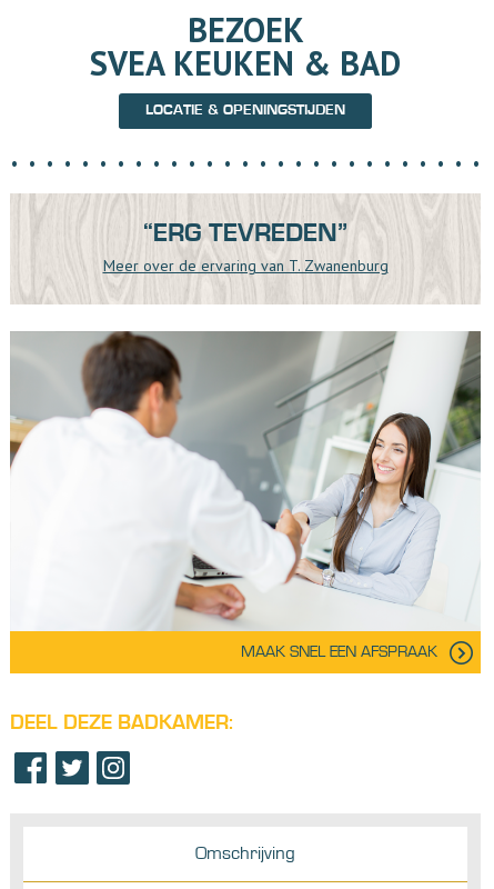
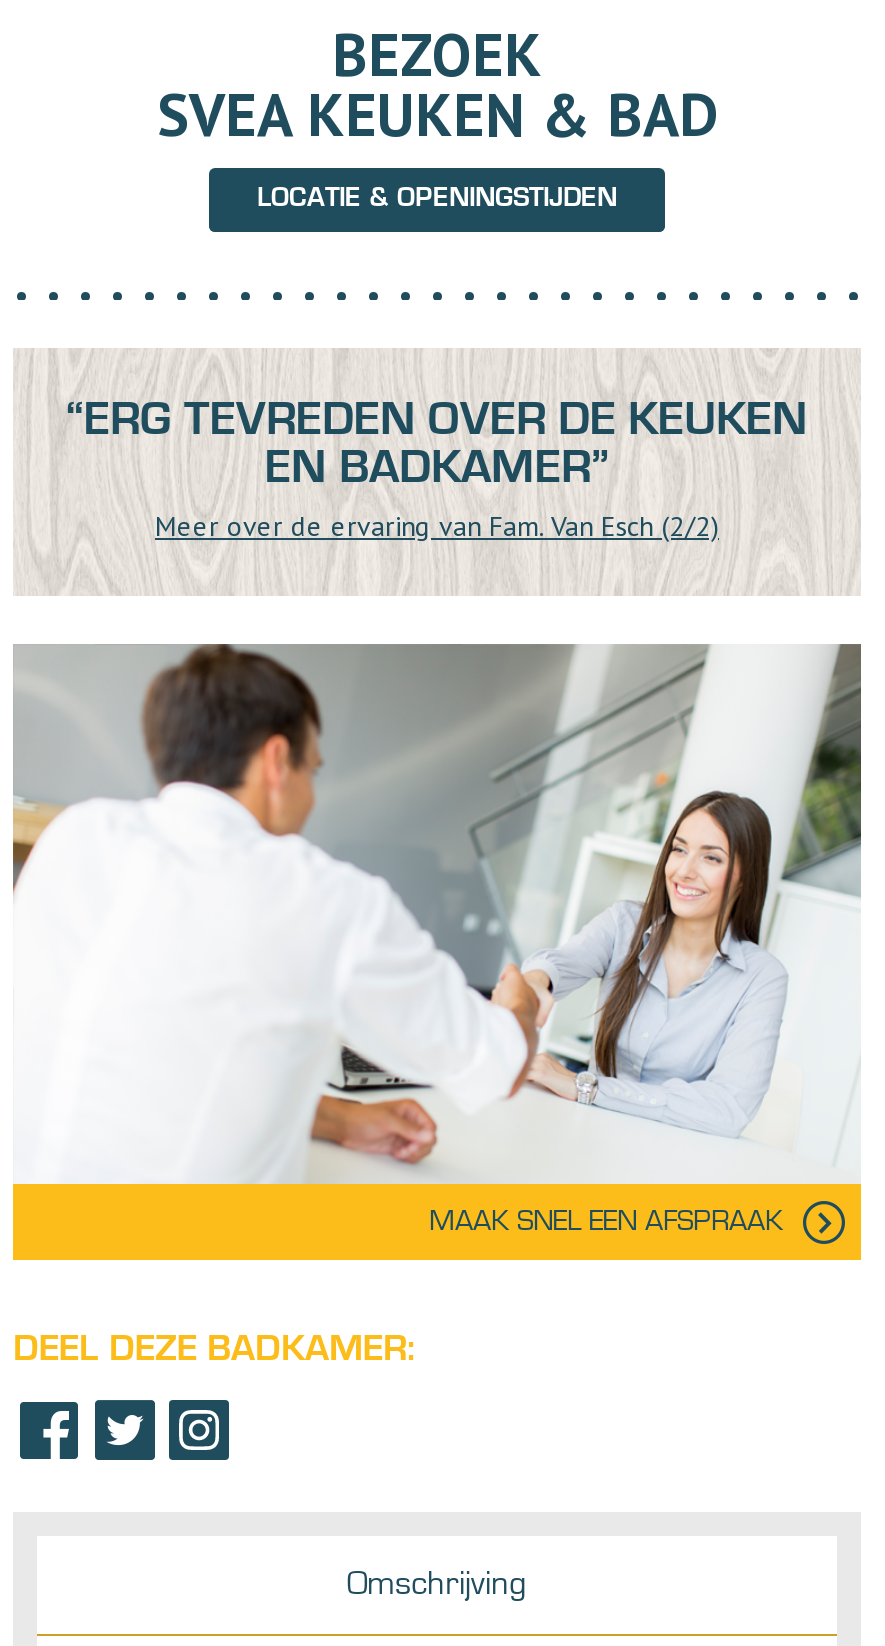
- “ERG TEVREDEN”
- Meer over de ervaring van T. Zwanenburg
+ “ERG TEVREDEN OVER DE KEUKEN
+ EN BADKAMER”
+ Meer over de ervaring van Fam. Van Esch (2/2)
